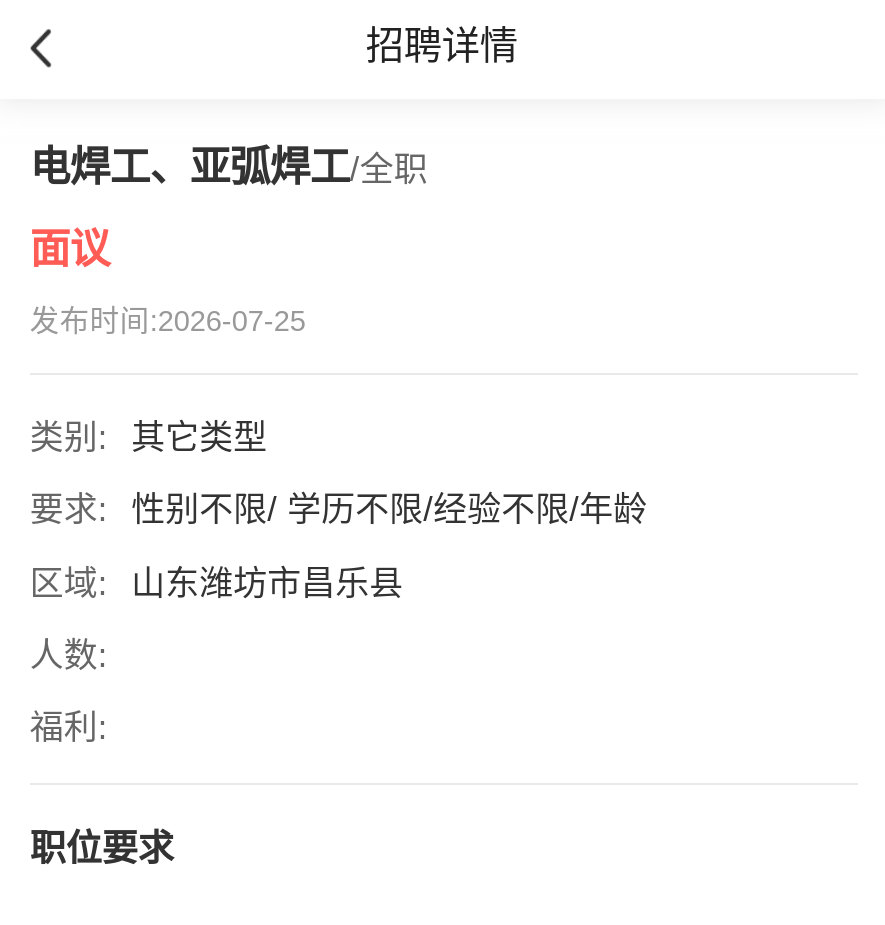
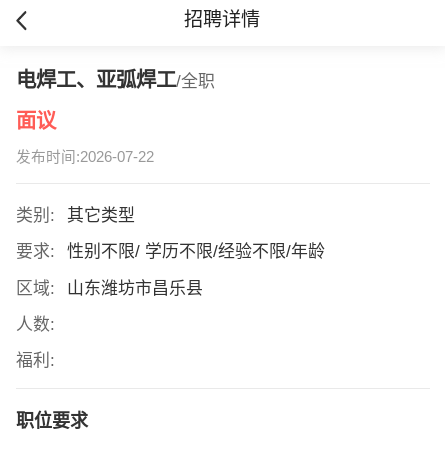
- 发布时间:2026-07-25
+ 发布时间:2026-07-22
